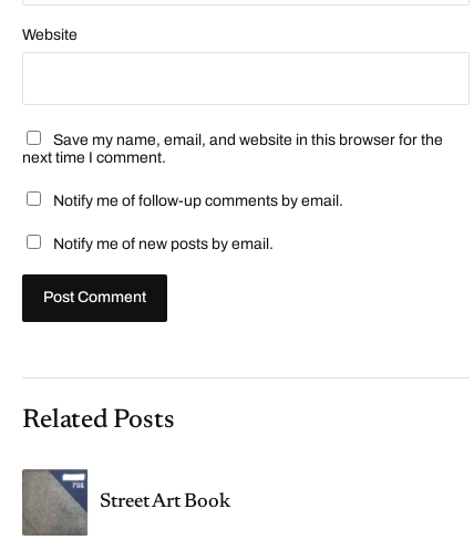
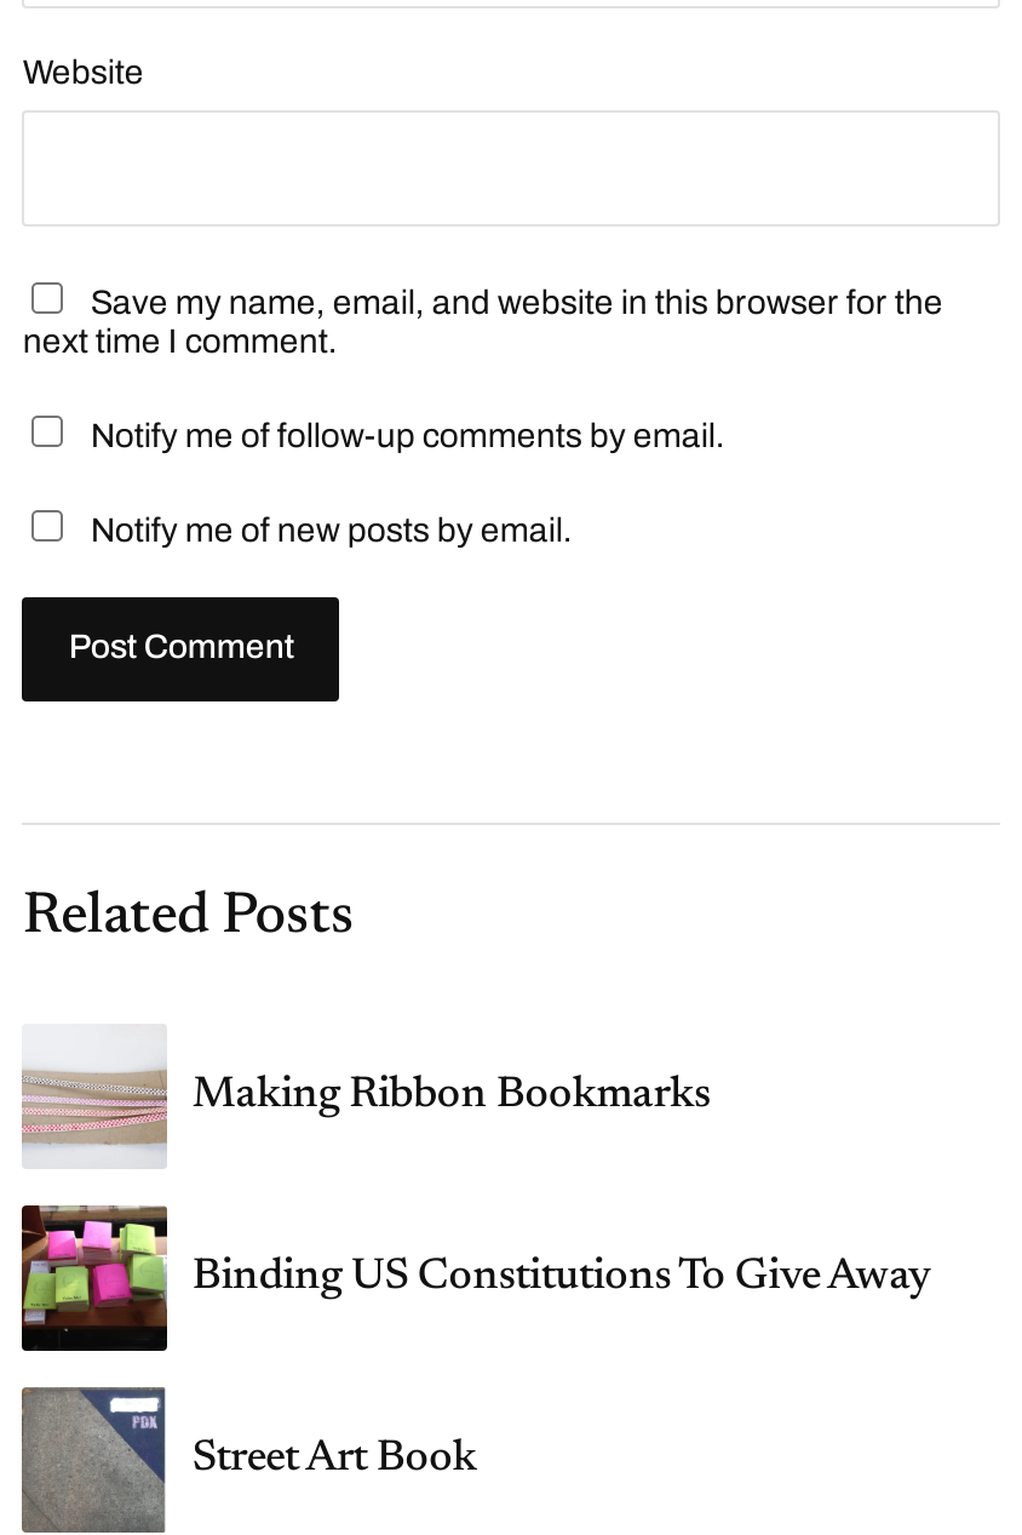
+ [image]
+ Binding US Constitutions To Give Away

+ [image]
+ Making Ribbon Bookmarks
